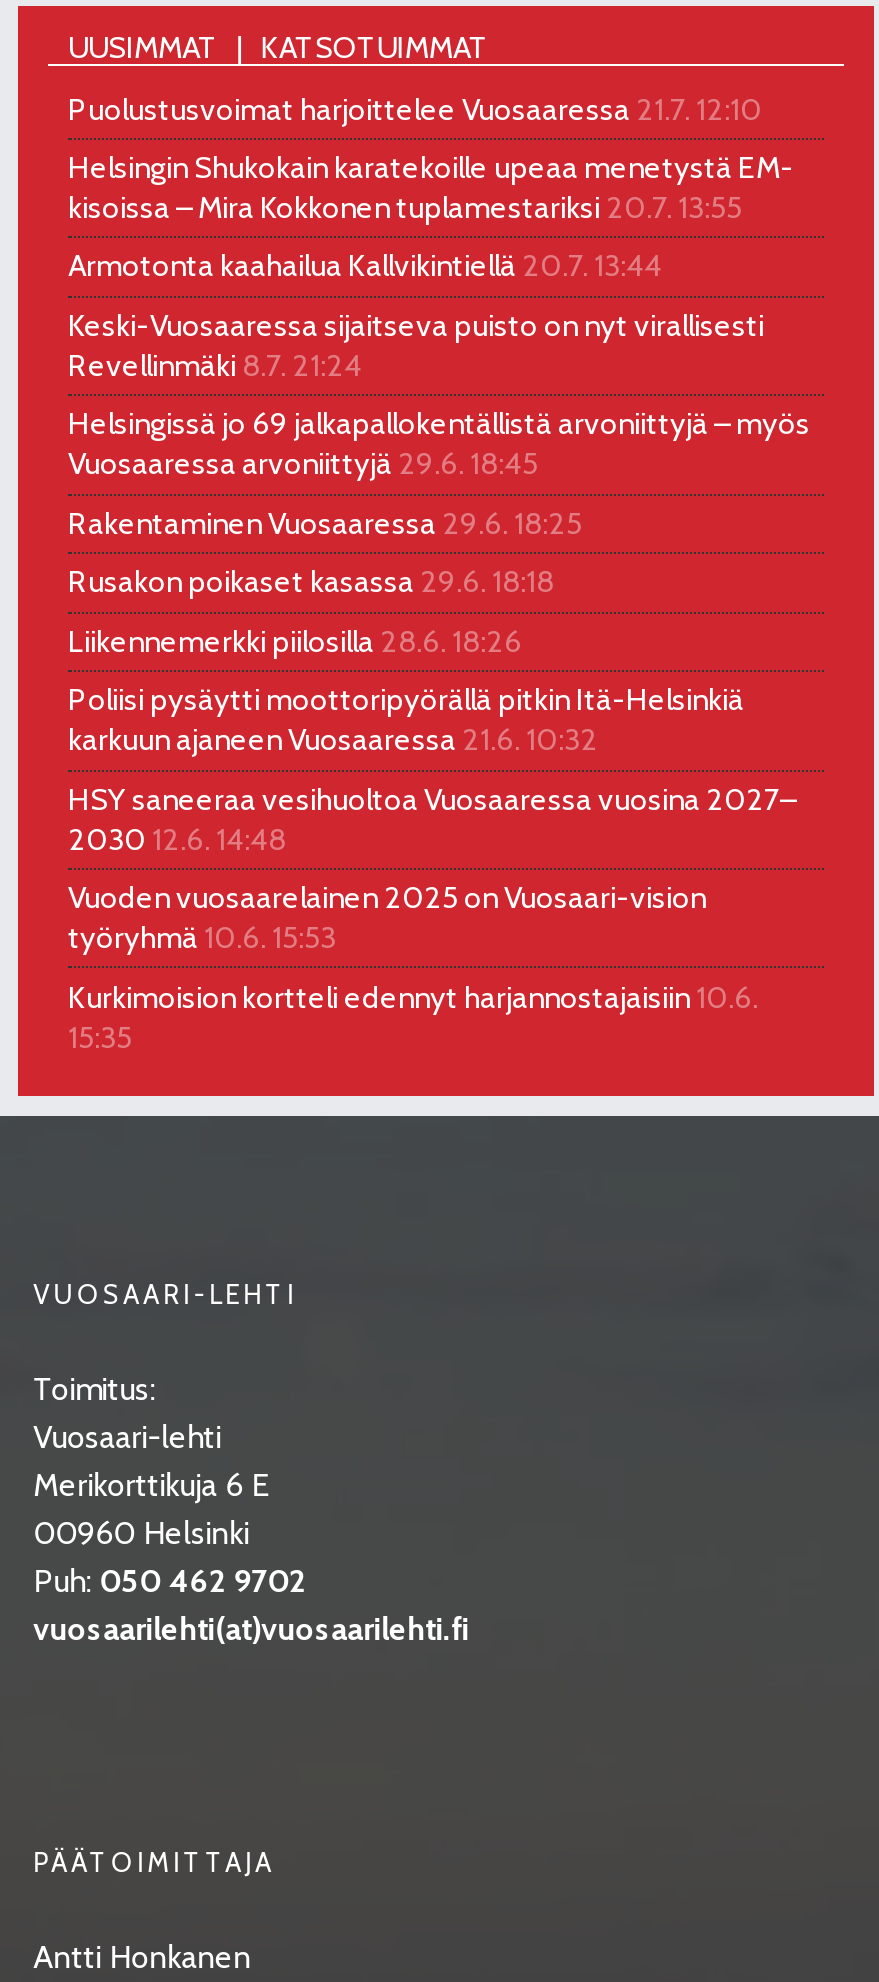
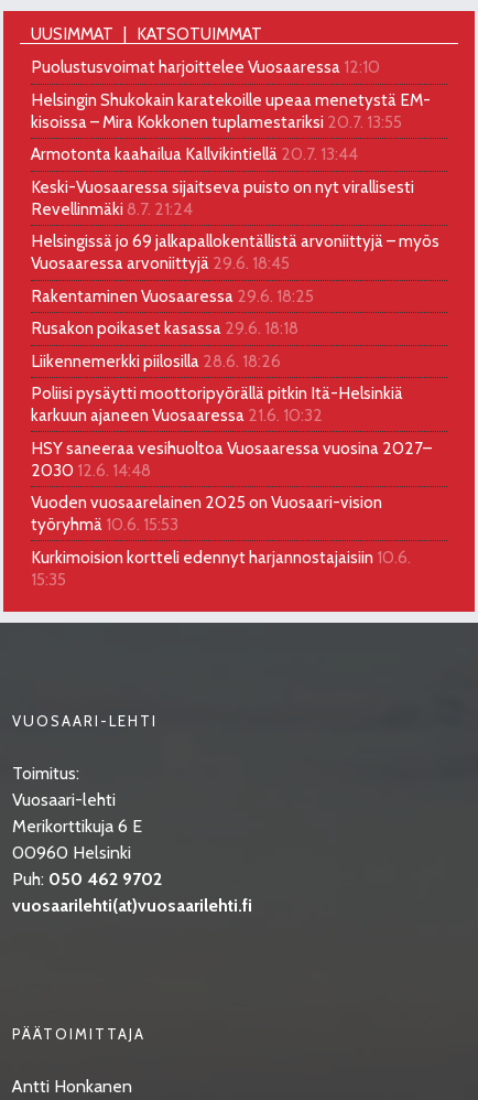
- Puolustusvoimat harjoittelee Vuosaaressa 21.7. 12:10
+ Puolustusvoimat harjoittelee Vuosaaressa 12:10
